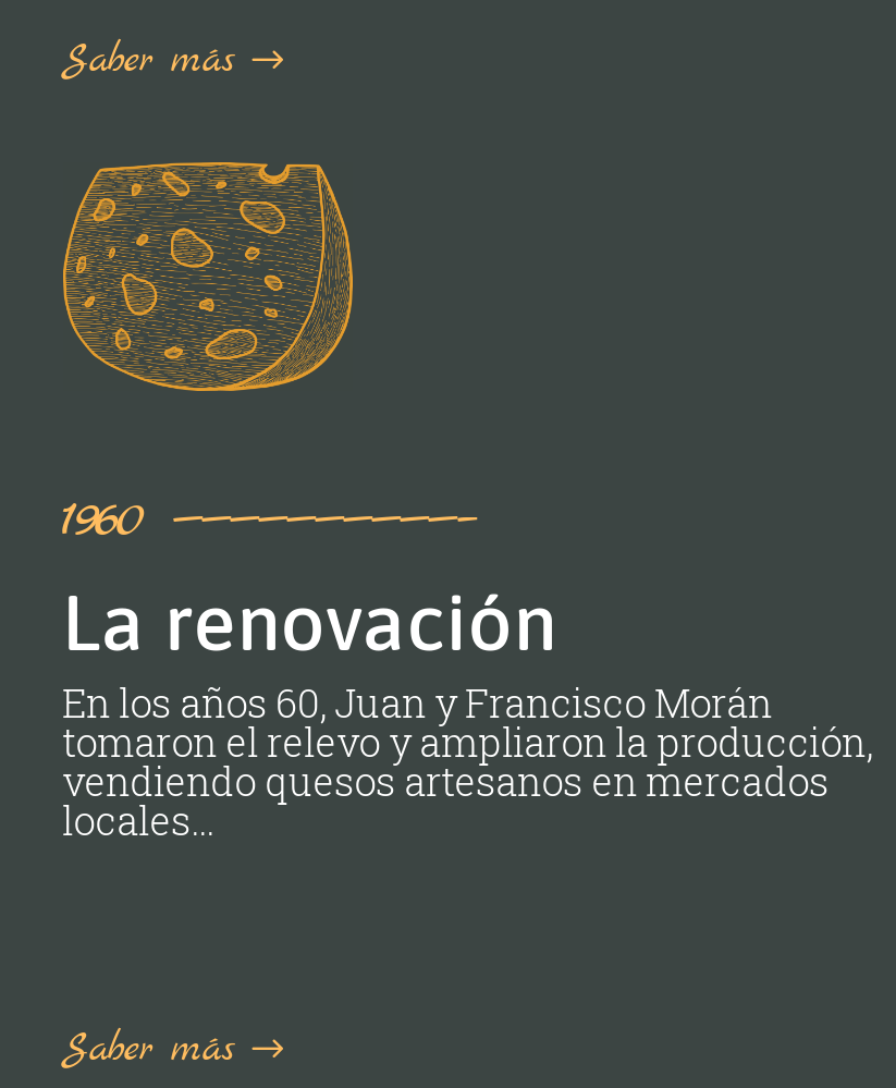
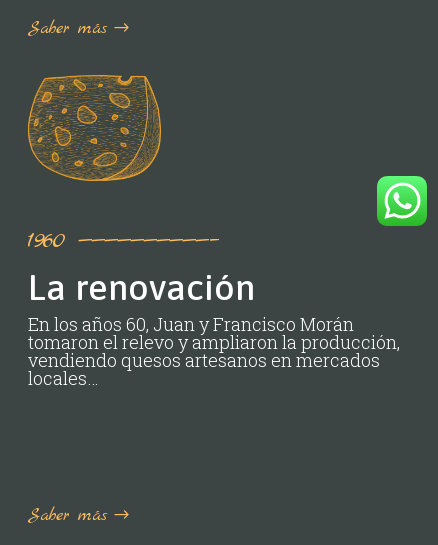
+ [image]
